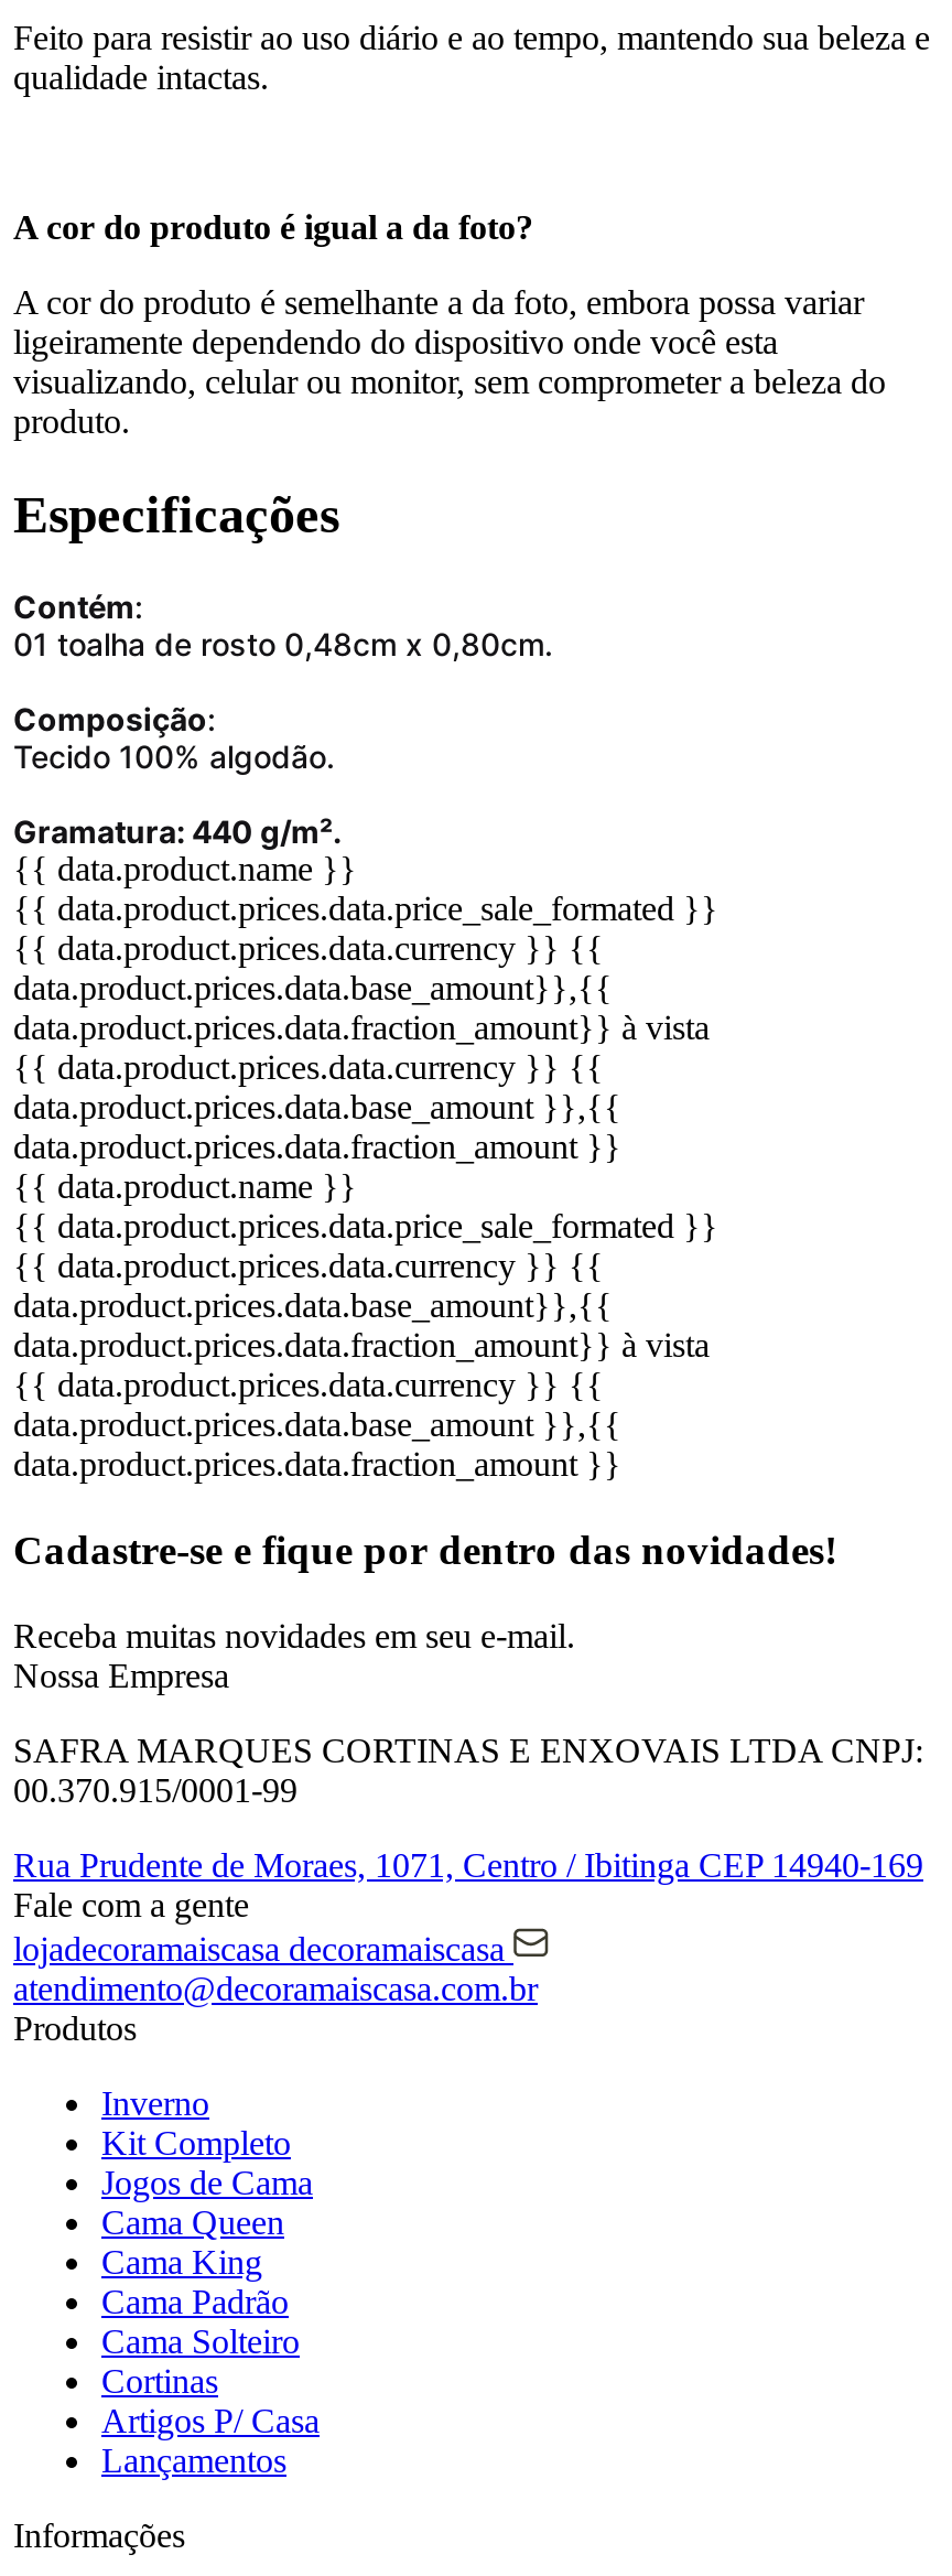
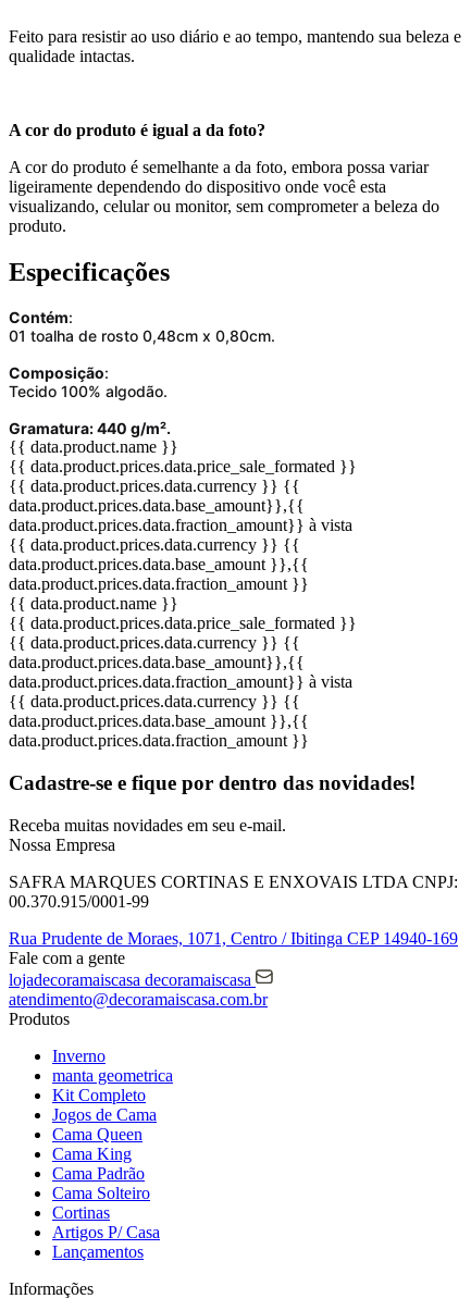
+ manta geometrica
